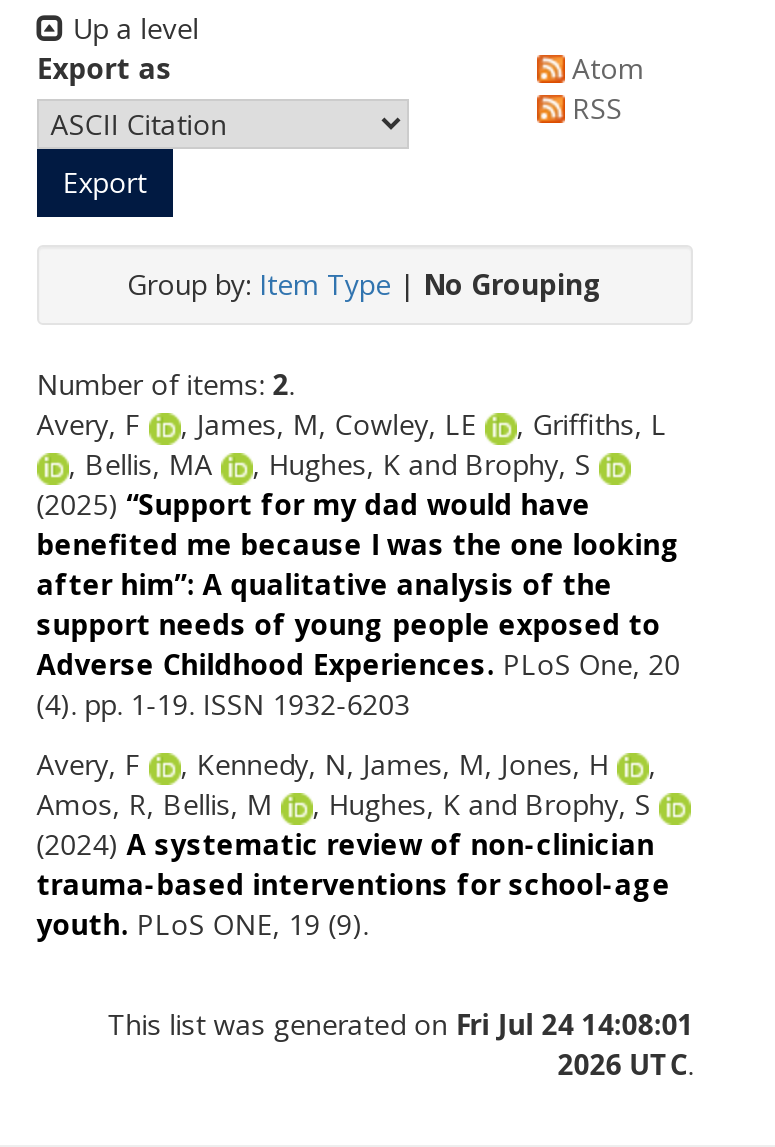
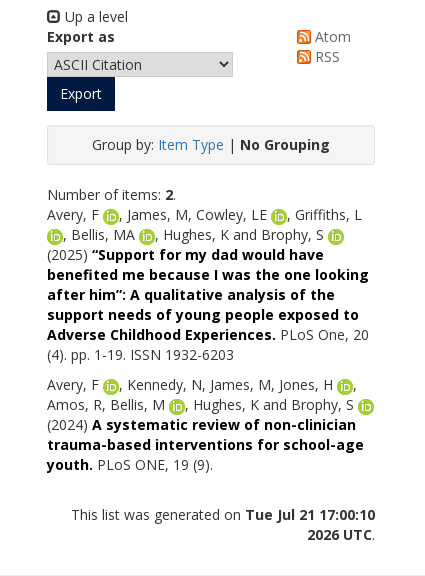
- This list was generated on Fri Jul 24 14:08:01
+ This list was generated on Tue Jul 21 17:00:10
